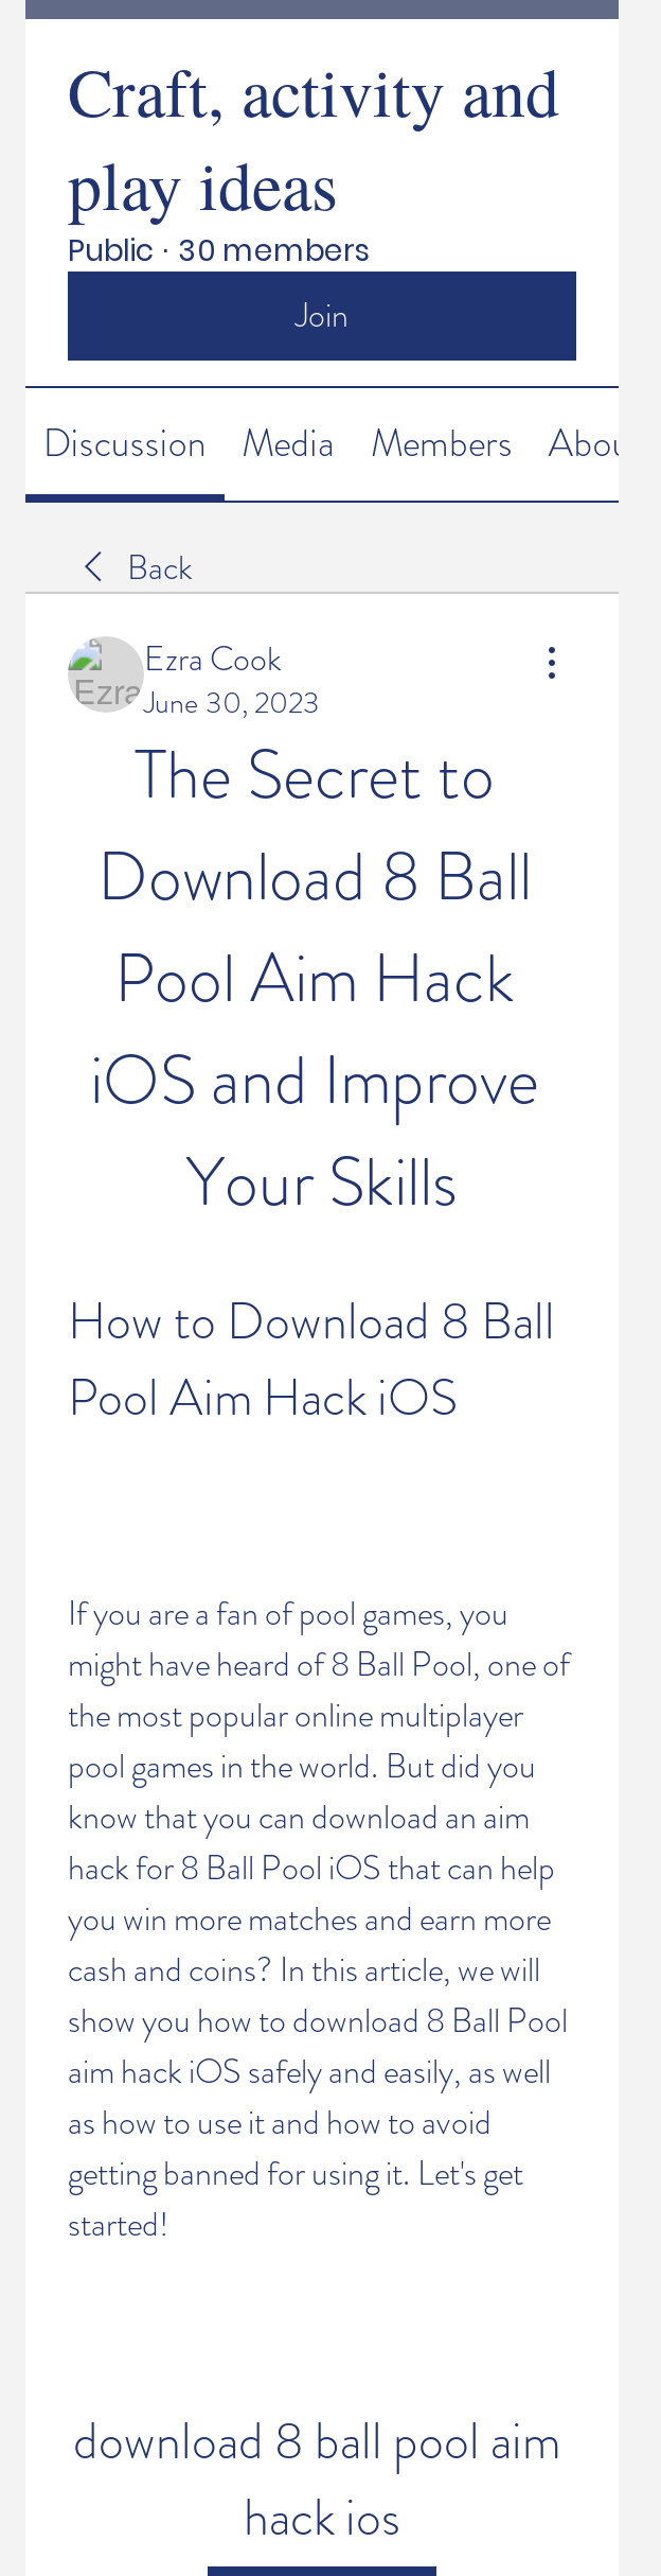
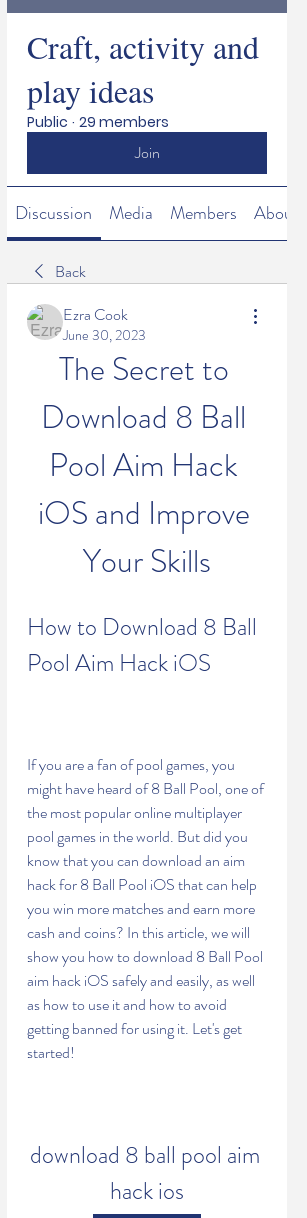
- Public · 30 members
+ Public · 29 members
